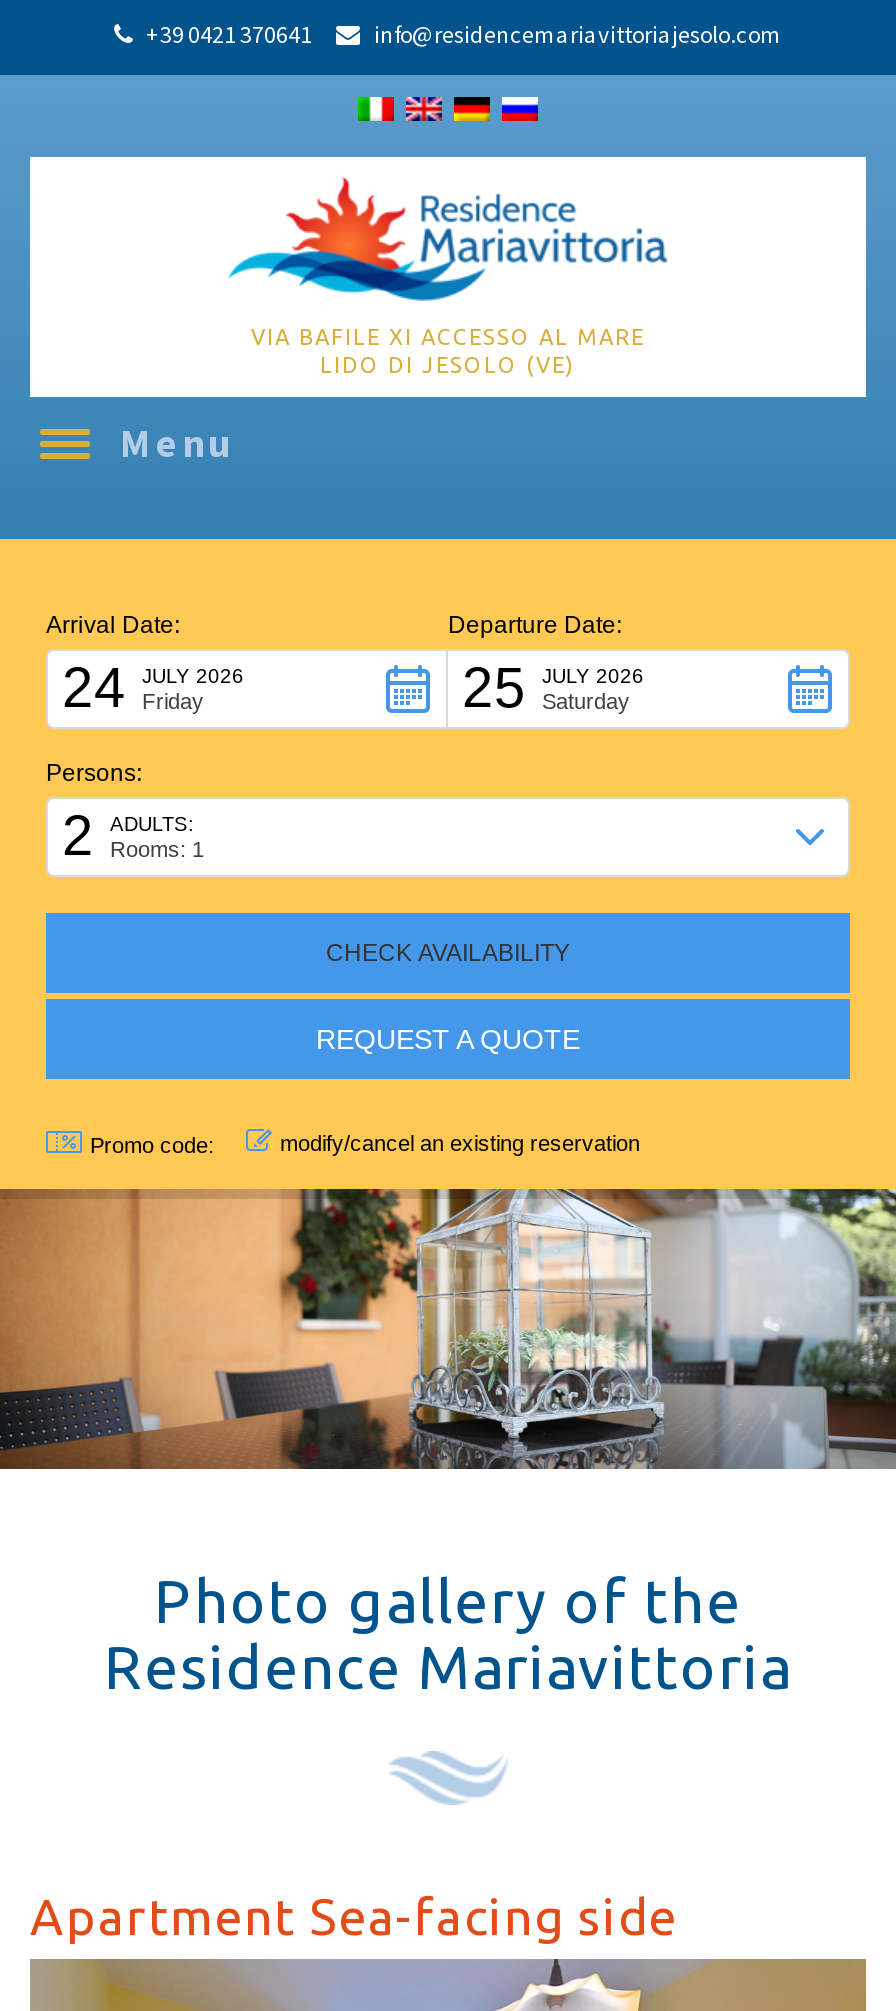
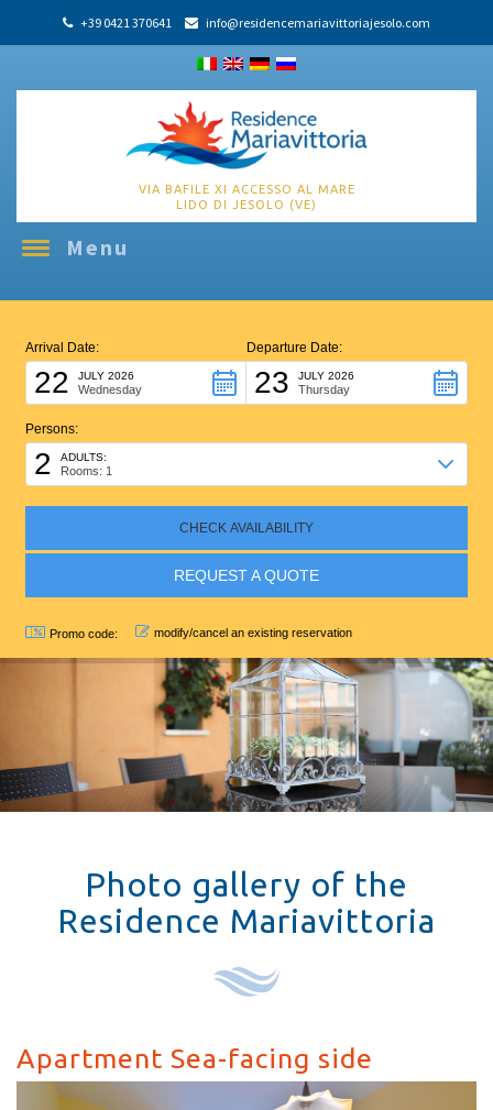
- 24
+ 22

- 25
+ 23

- Friday
+ Wednesday

- Saturday
+ Thursday
